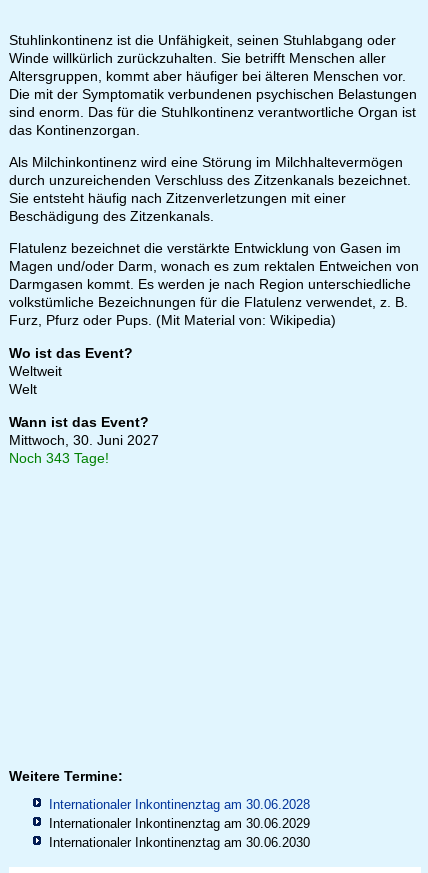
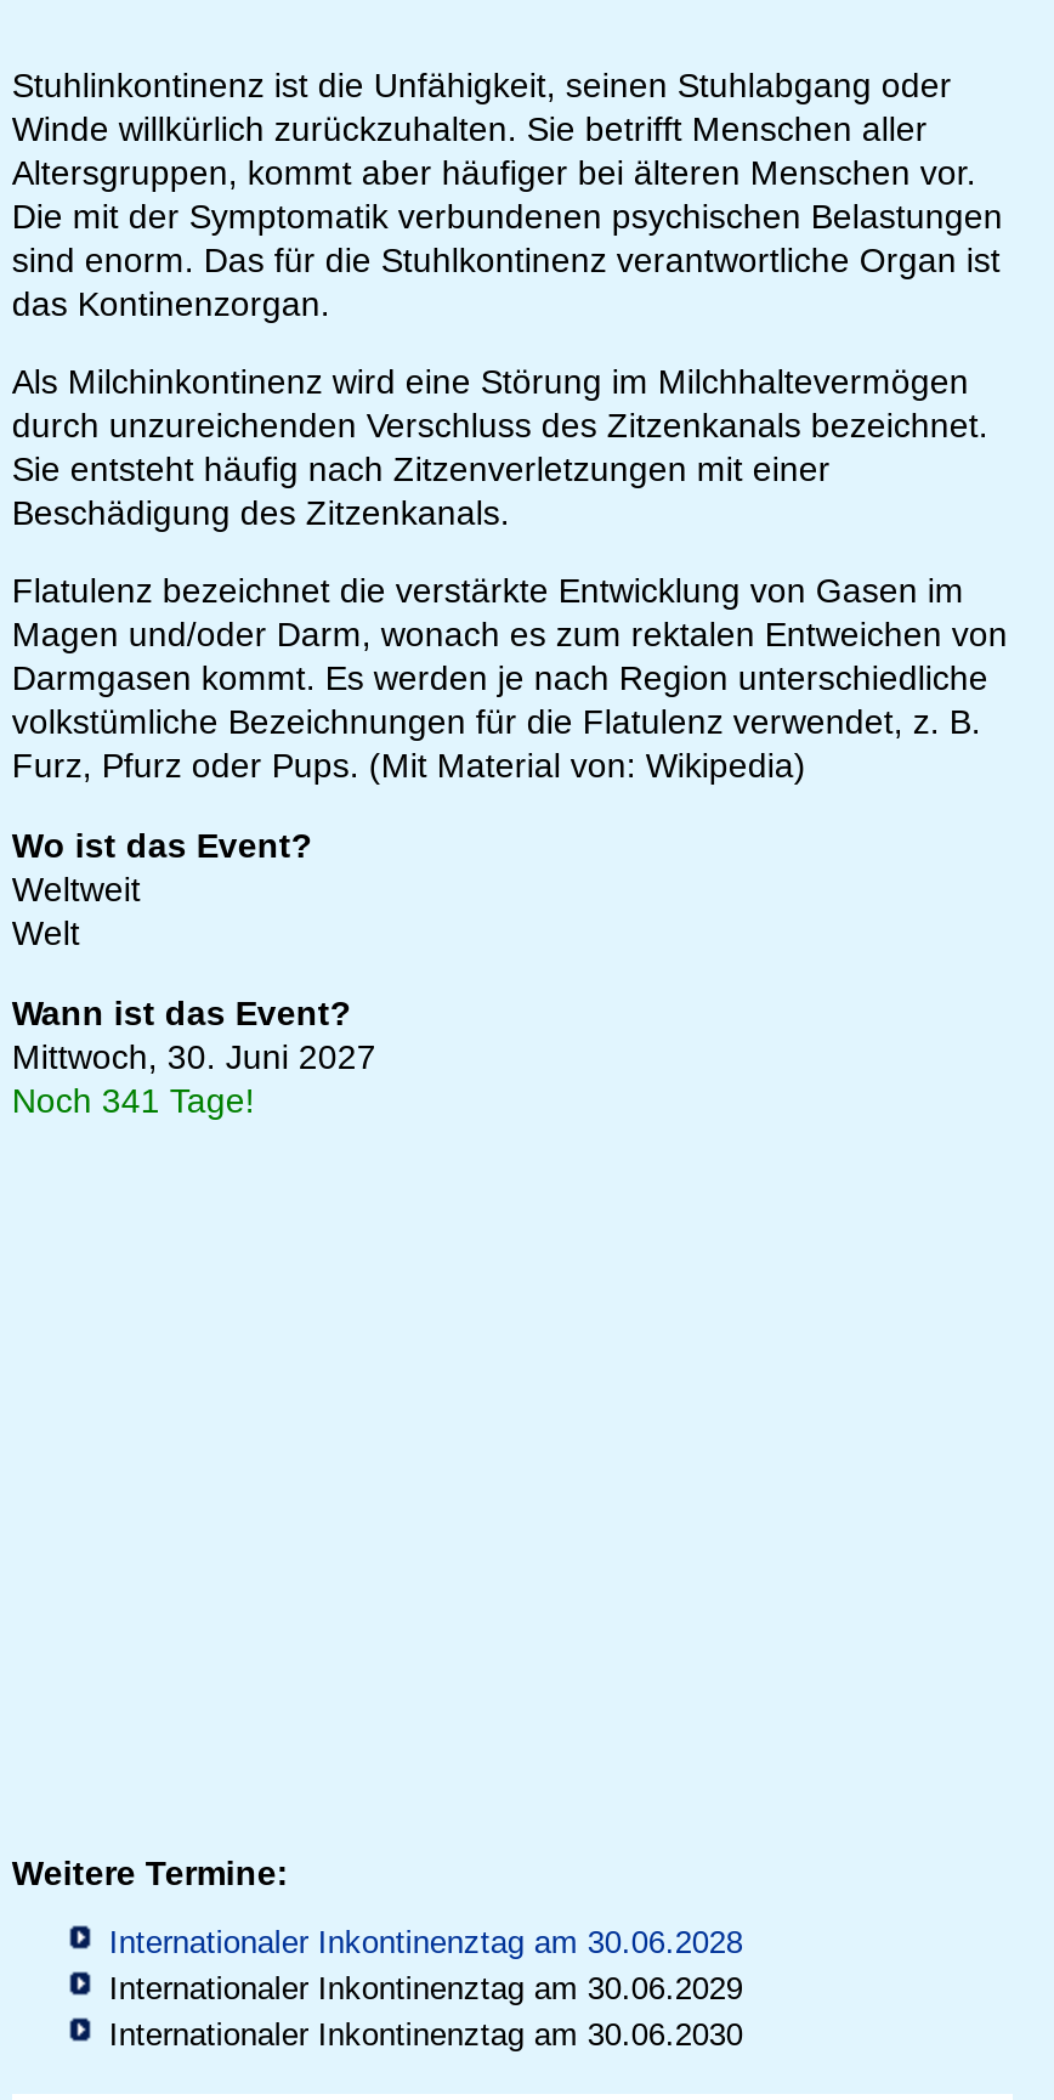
- Noch 343 Tage!
+ Noch 341 Tage!
